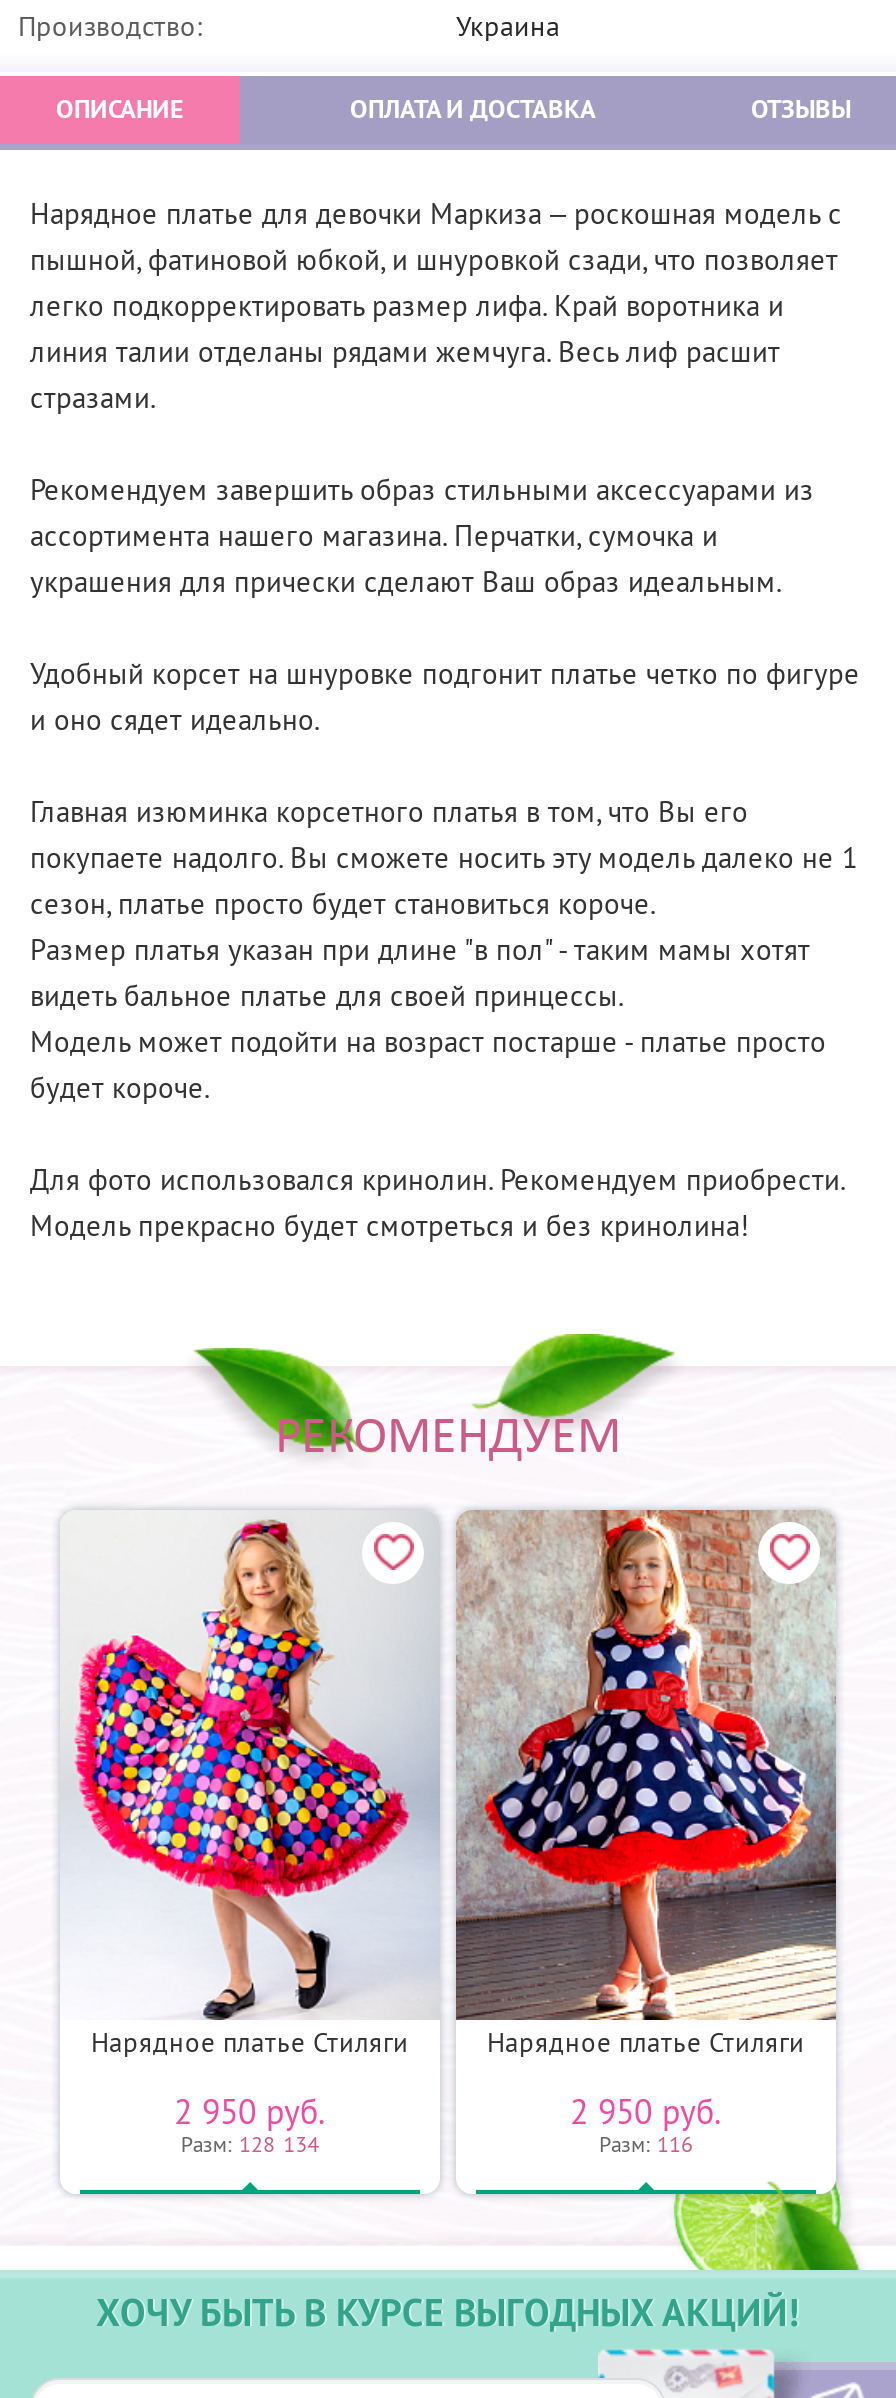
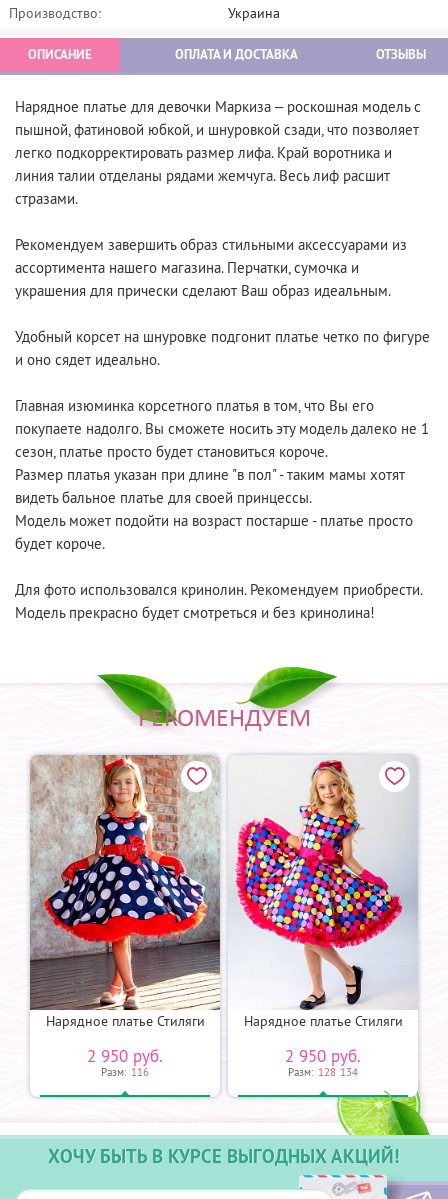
- [image]
+ [image]

- [image]
+ [image]

- Разм: 128 134
+ Разм: 116

- Разм: 116
+ Разм: 128 134
